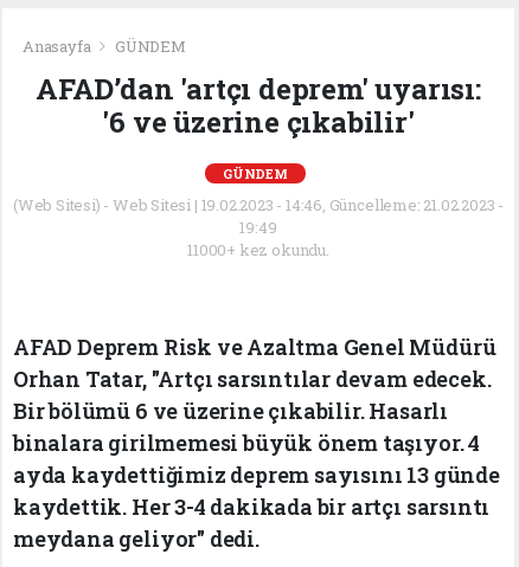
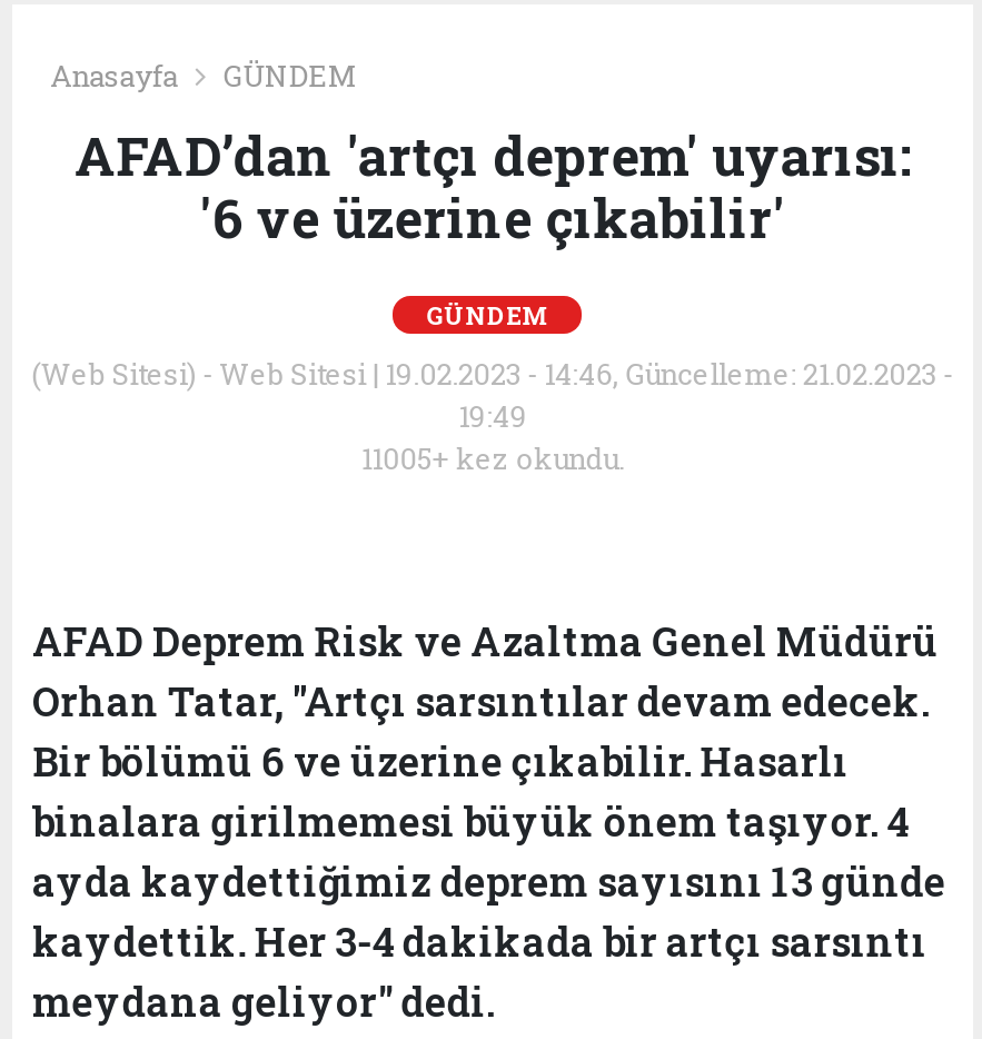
- 11000+ kez okundu.
+ 11005+ kez okundu.
